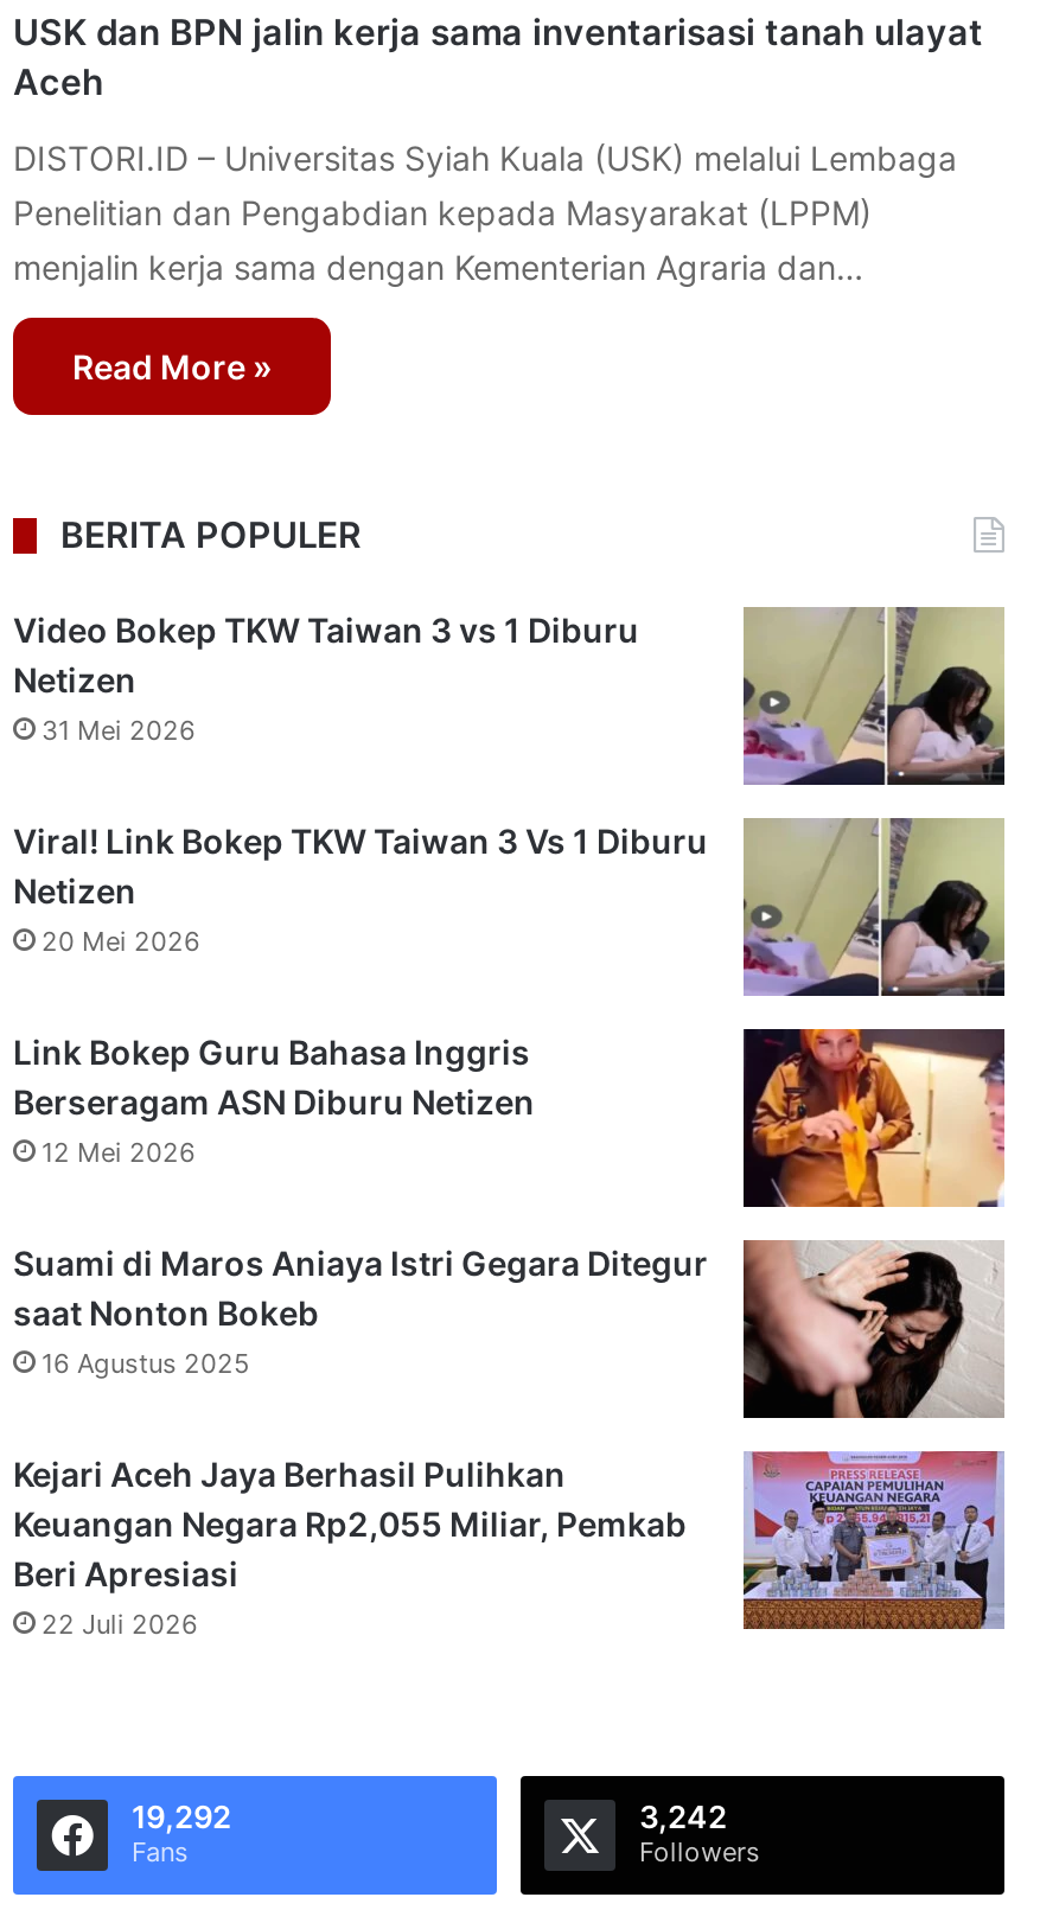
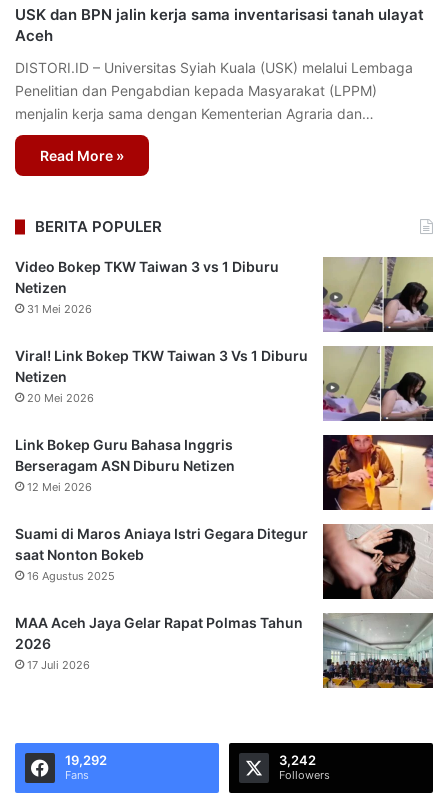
- [image]
- Kejari Aceh Jaya Berhasil Pulihkan
- Keuangan Negara Rp2,055 Miliar, Pemkab
- Beri Apresiasi
- 22 Juli 2026
+ [image]
+ MAA Aceh Jaya Gelar Rapat Polmas Tahun
+ 2026
+ 17 Juli 2026
